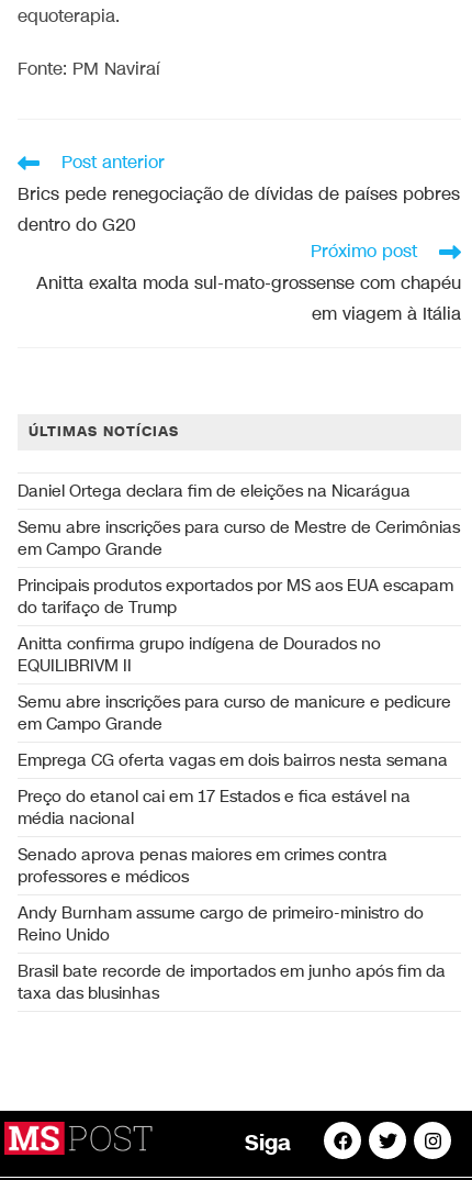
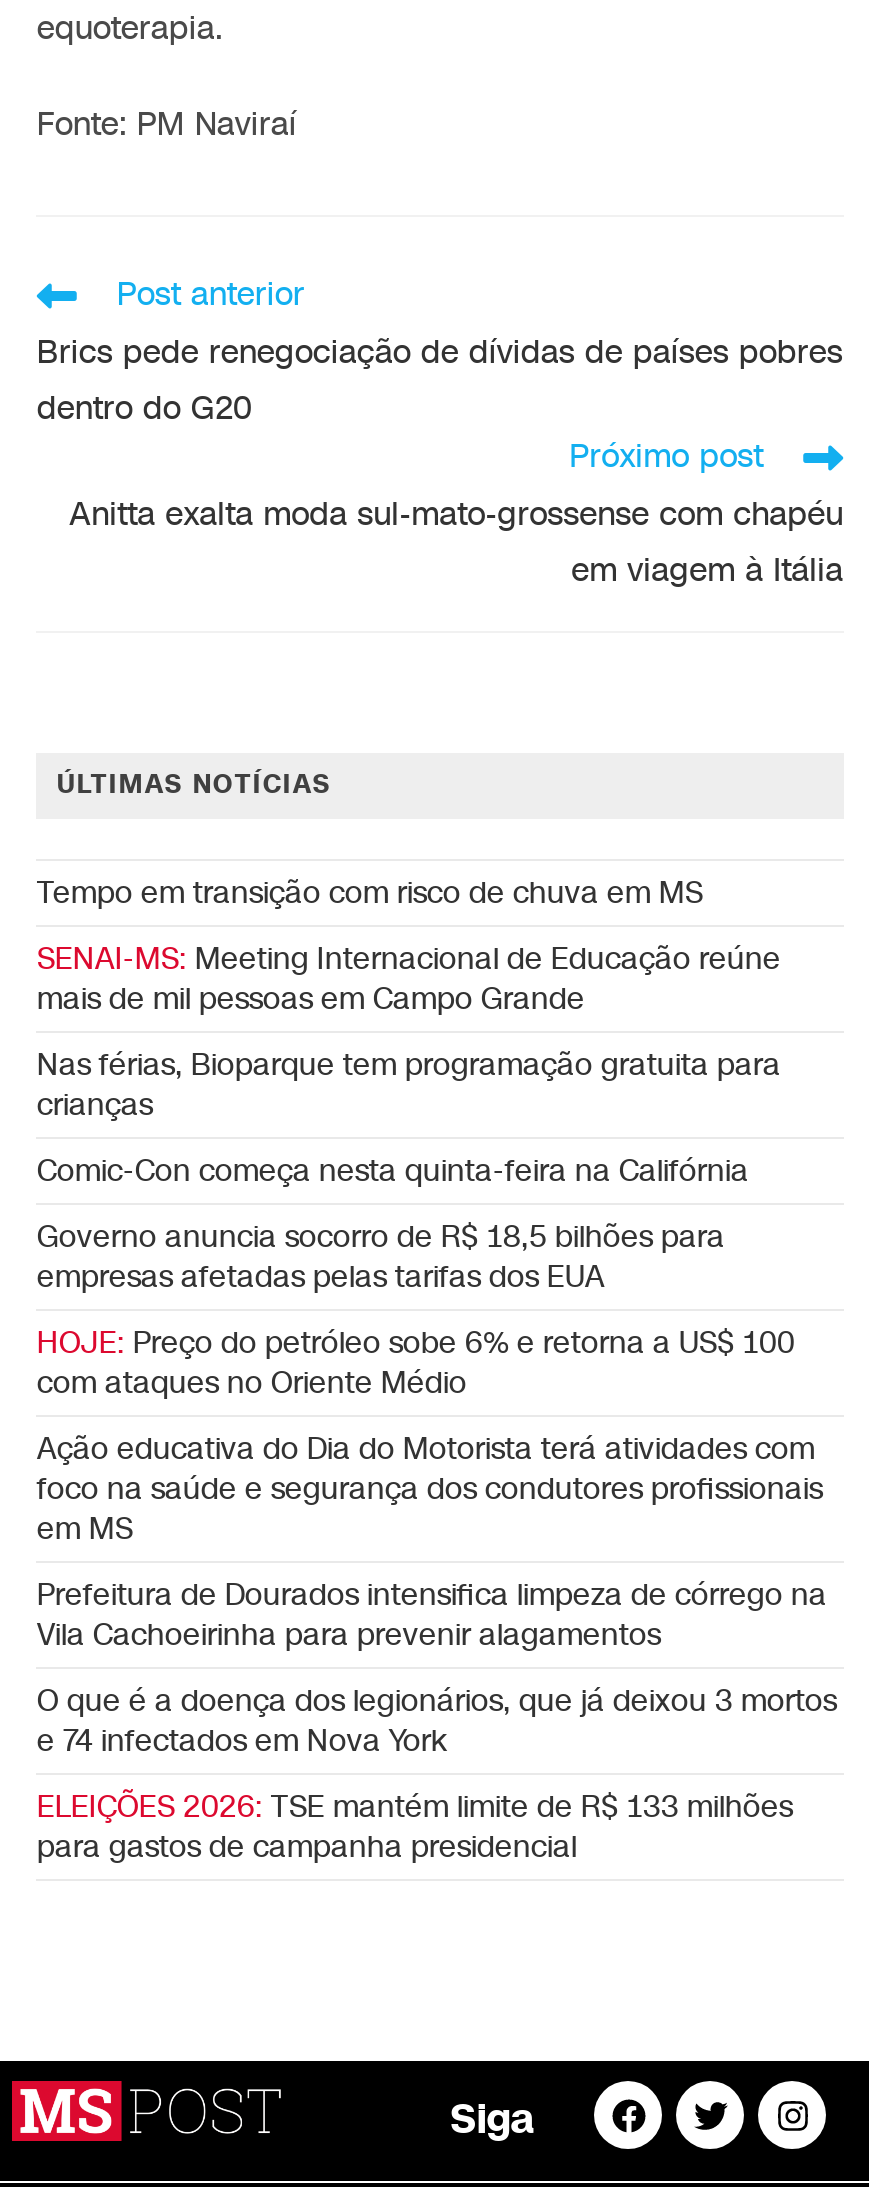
- Daniel Ortega declara fim de eleições na Nicarágua
+ Tempo em transição com risco de chuva em MS

- Semu abre inscrições para curso de Mestre de Cerimônias
- em Campo Grande
+ SENAI-MS: Meeting Internacional de Educação reúne
+ mais de mil pessoas em Campo Grande

- Principais produtos exportados por MS aos EUA escapam
- do tarifaço de Trump
+ Nas férias, Bioparque tem programação gratuita para
+ crianças

- Anitta confirma grupo indígena de Dourados no
- EQUILIBRIVM II
+ Comic-Con começa nesta quinta-feira na Califórnia

- Semu abre inscrições para curso de manicure e pedicure
- em Campo Grande
+ Governo anuncia socorro de R$ 18,5 bilhões para
+ empresas afetadas pelas tarifas dos EUA

- Emprega CG oferta vagas em dois bairros nesta semana
+ HOJE: Preço do petróleo sobe 6% e retorna a US$ 100
+ com ataques no Oriente Médio

- Preço do etanol cai em 17 Estados e fica estável na
- média nacional
+ Ação educativa do Dia do Motorista terá atividades com
+ foco na saúde e segurança dos condutores profissionais
+ em MS

- Senado aprova penas maiores em crimes contra
- professores e médicos
+ Prefeitura de Dourados intensifica limpeza de córrego na
+ Vila Cachoeirinha para prevenir alagamentos

- Andy Burnham assume cargo de primeiro-ministro do
- Reino Unido
+ O que é a doença dos legionários, que já deixou 3 mortos
+ e 74 infectados em Nova York

- Brasil bate recorde de importados em junho após fim da
- taxa das blusinhas
+ ELEIÇÕES 2026: TSE mantém limite de R$ 133 milhões
+ para gastos de campanha presidencial
